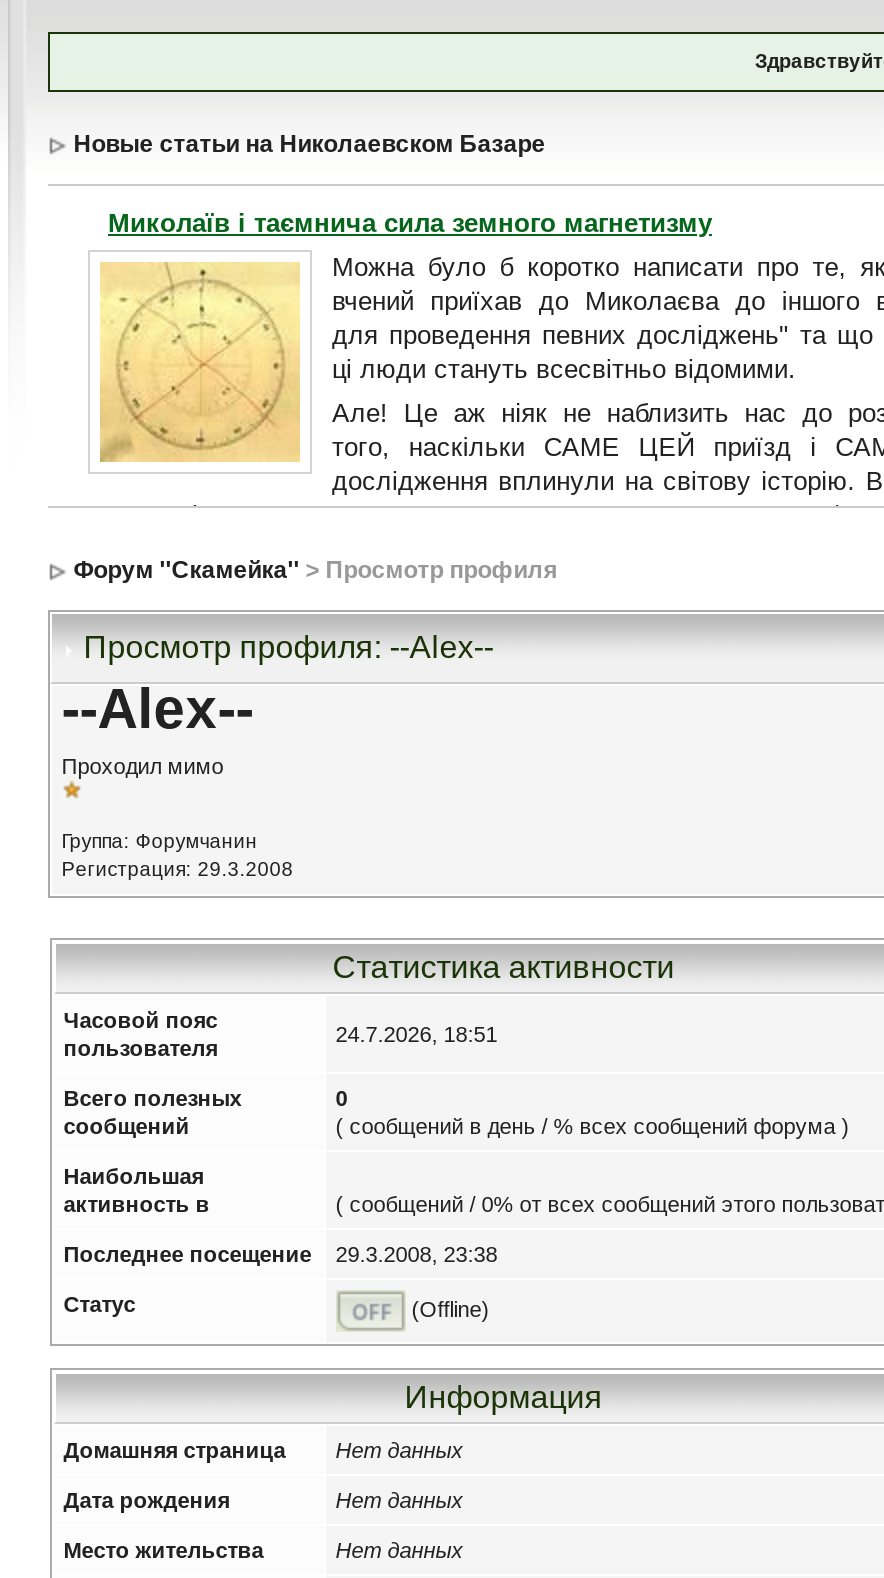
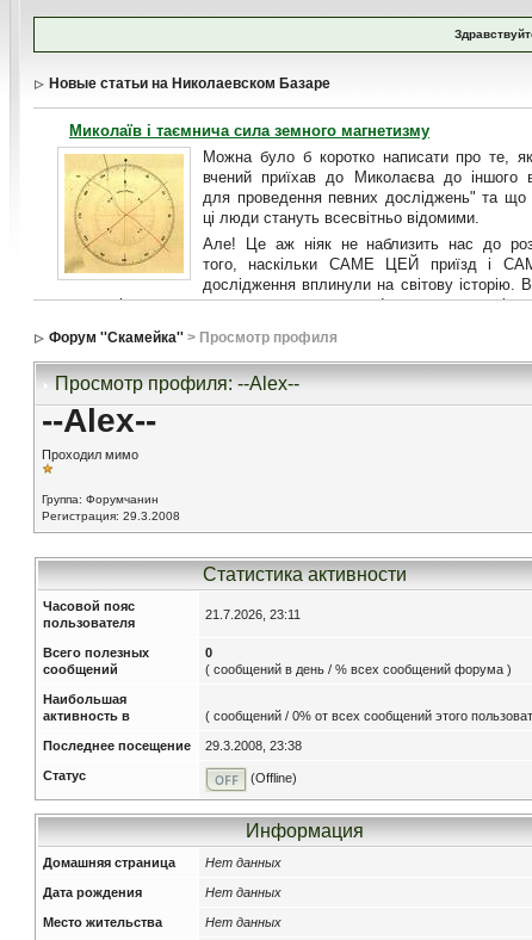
- 24.7.2026, 18:51
+ 21.7.2026, 23:11
